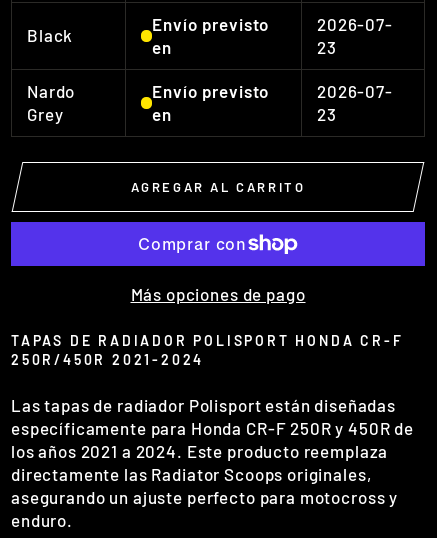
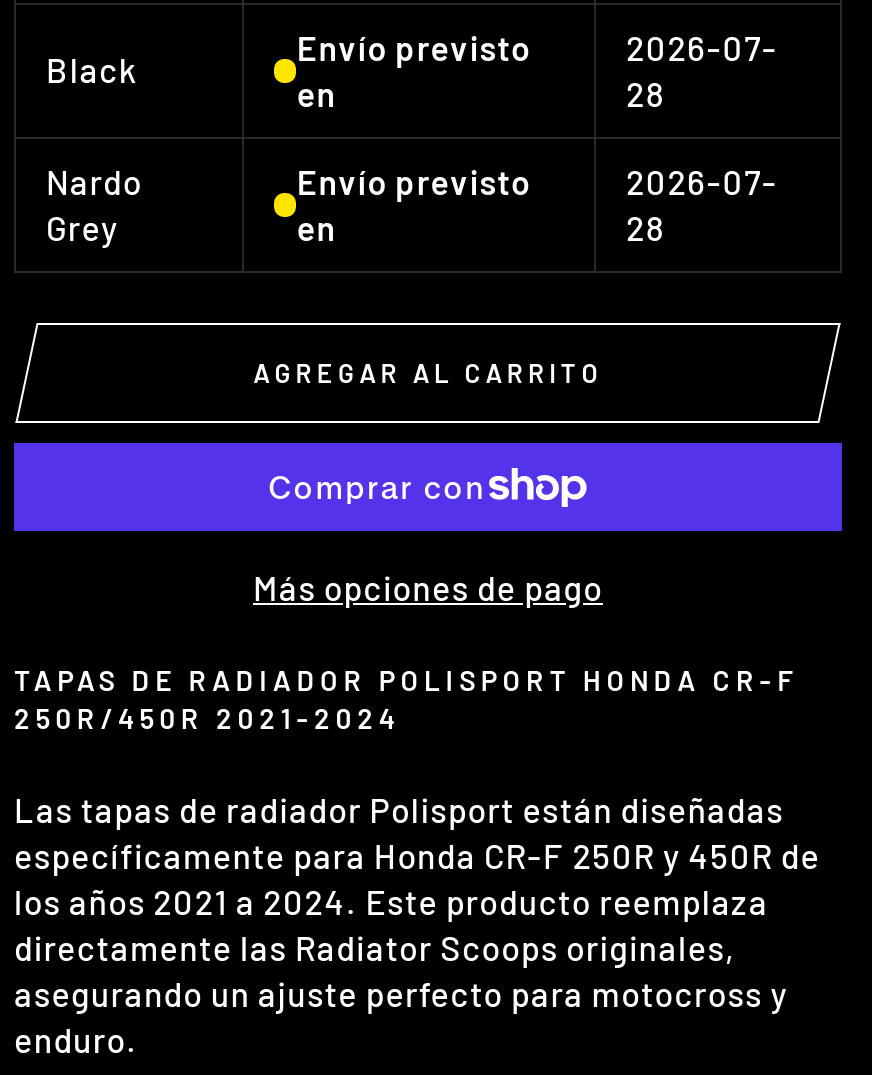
- 23
+ 28

- 23
+ 28
